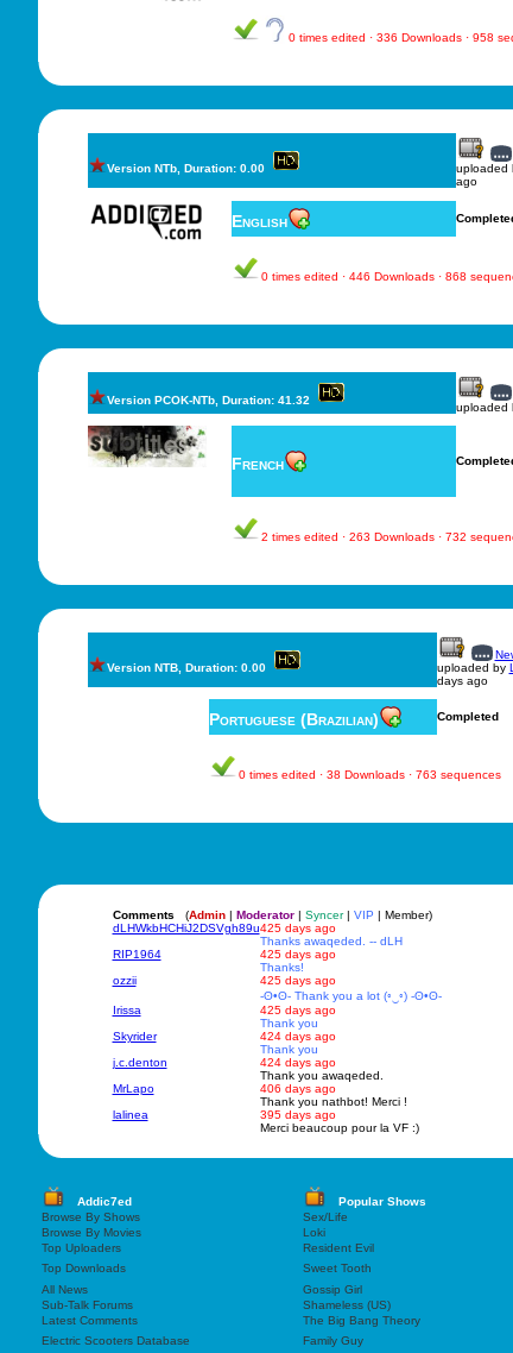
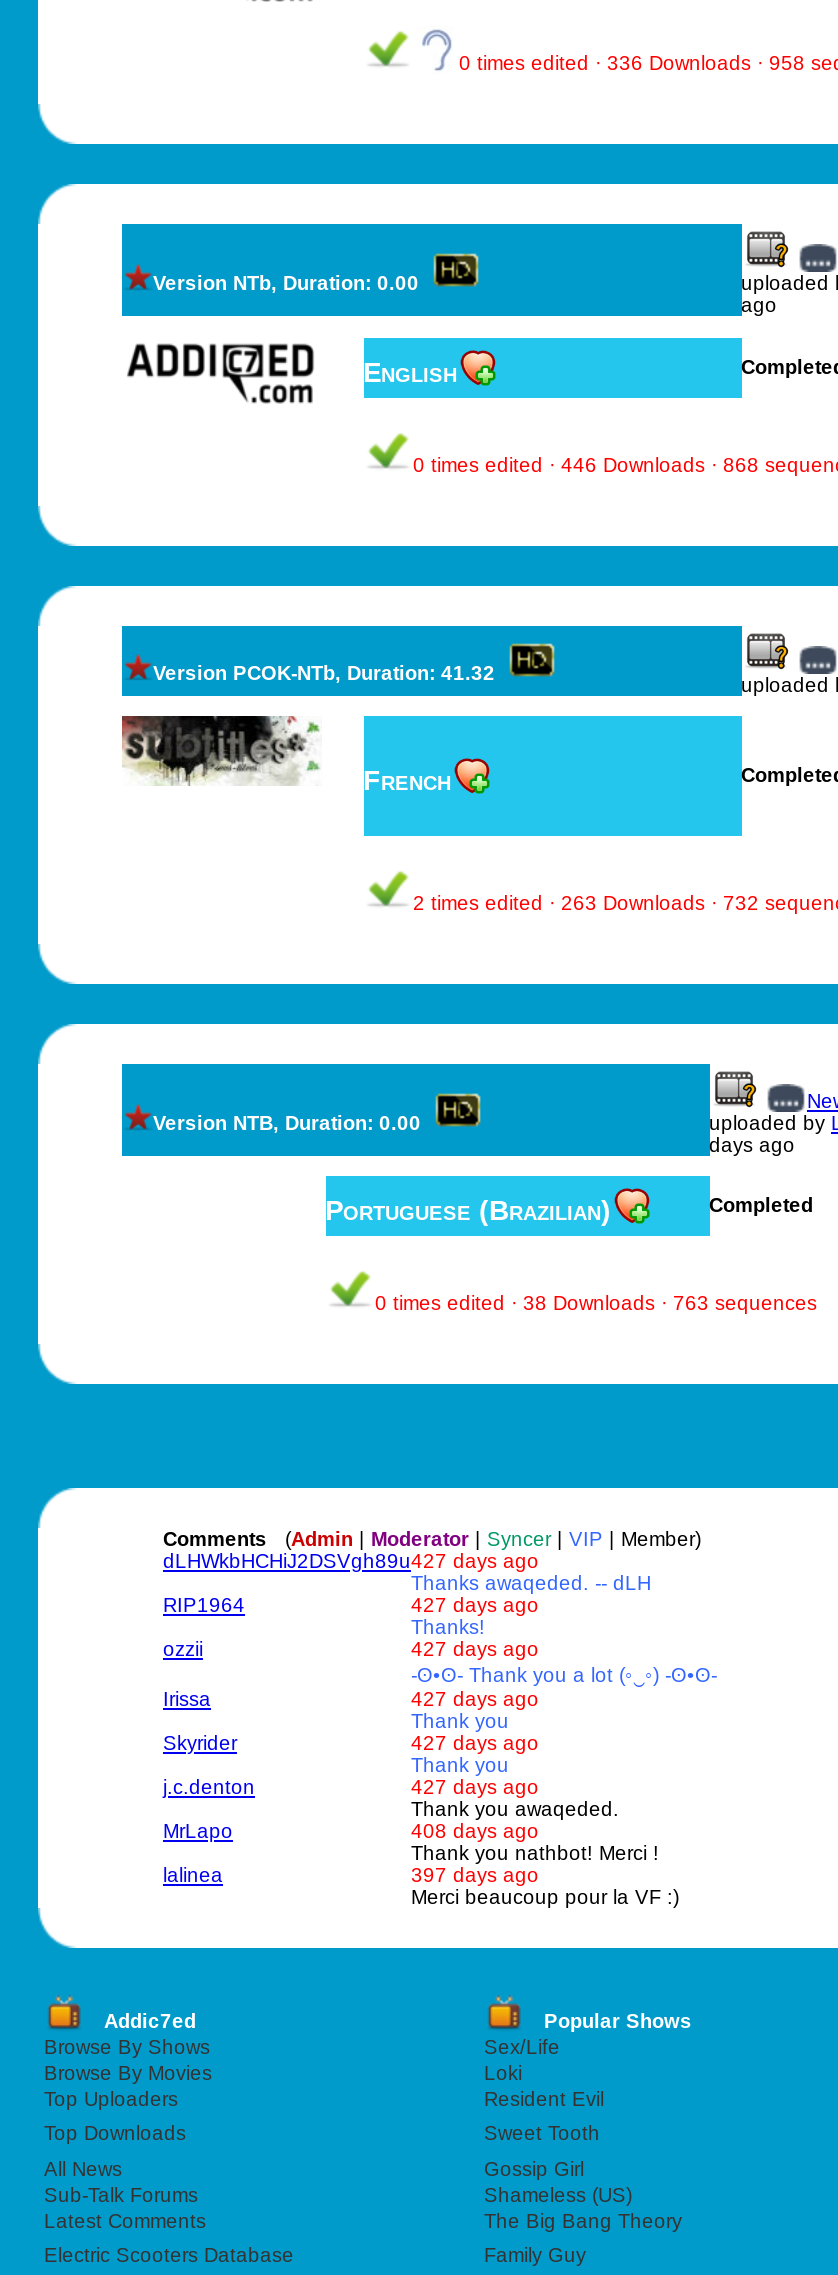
- dLHWkbHCHiJ2DSVgh89u425 days ago
+ dLHWkbHCHiJ2DSVgh89u427 days ago

- 425 days ago
+ 427 days ago

- 425 days ago
+ 427 days ago

- 425 days ago
+ 427 days ago

- 424 days ago
+ 427 days ago

- 424 days ago
+ 427 days ago

- 406 days ago
+ 408 days ago

- 395 days ago
+ 397 days ago
